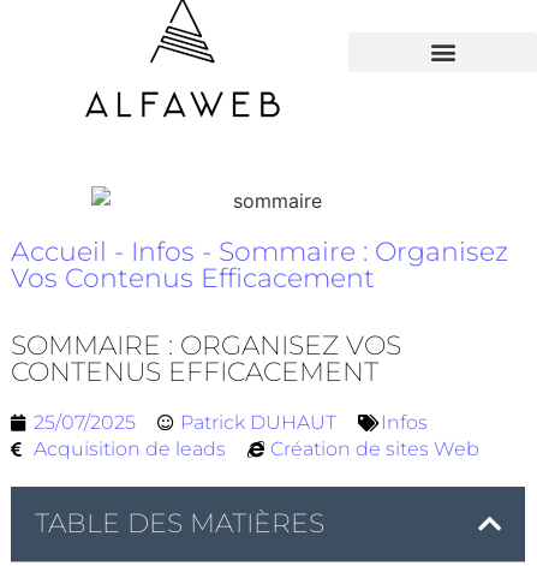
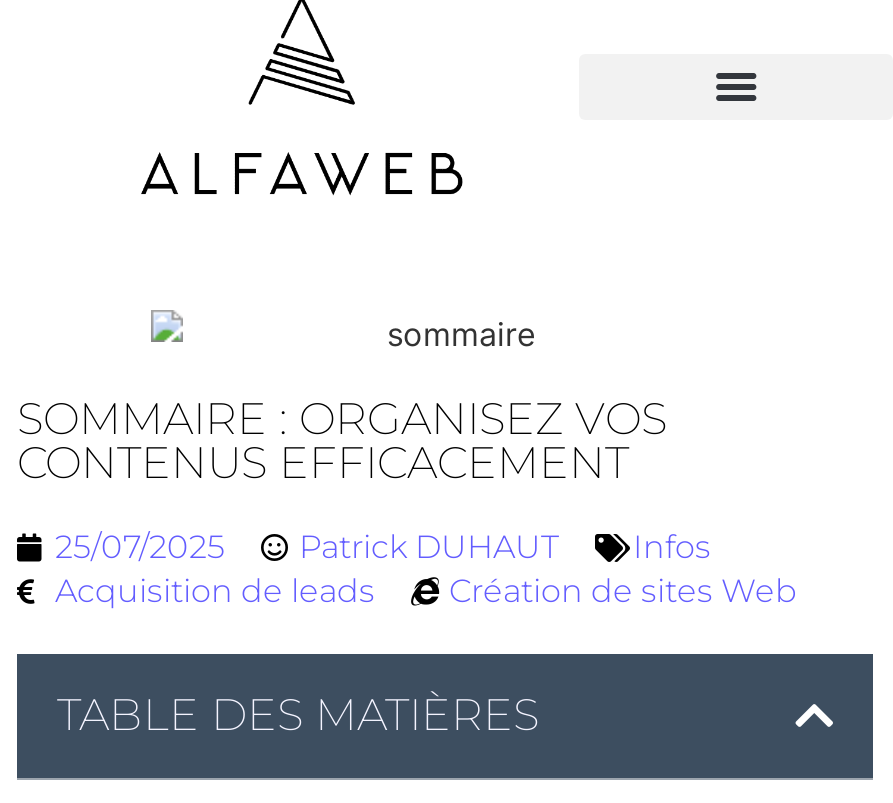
- Accueil - Infos - Sommaire : Organisez
- Vos Contenus Efficacement
